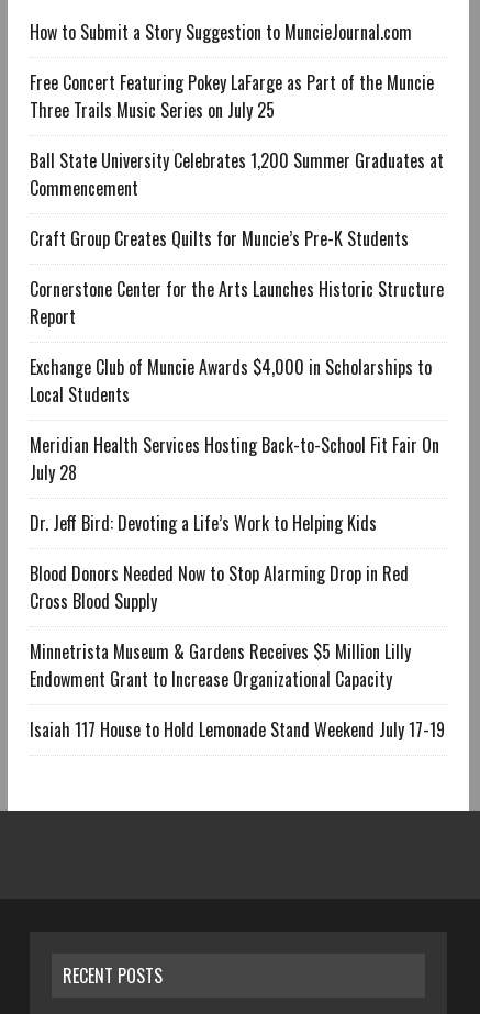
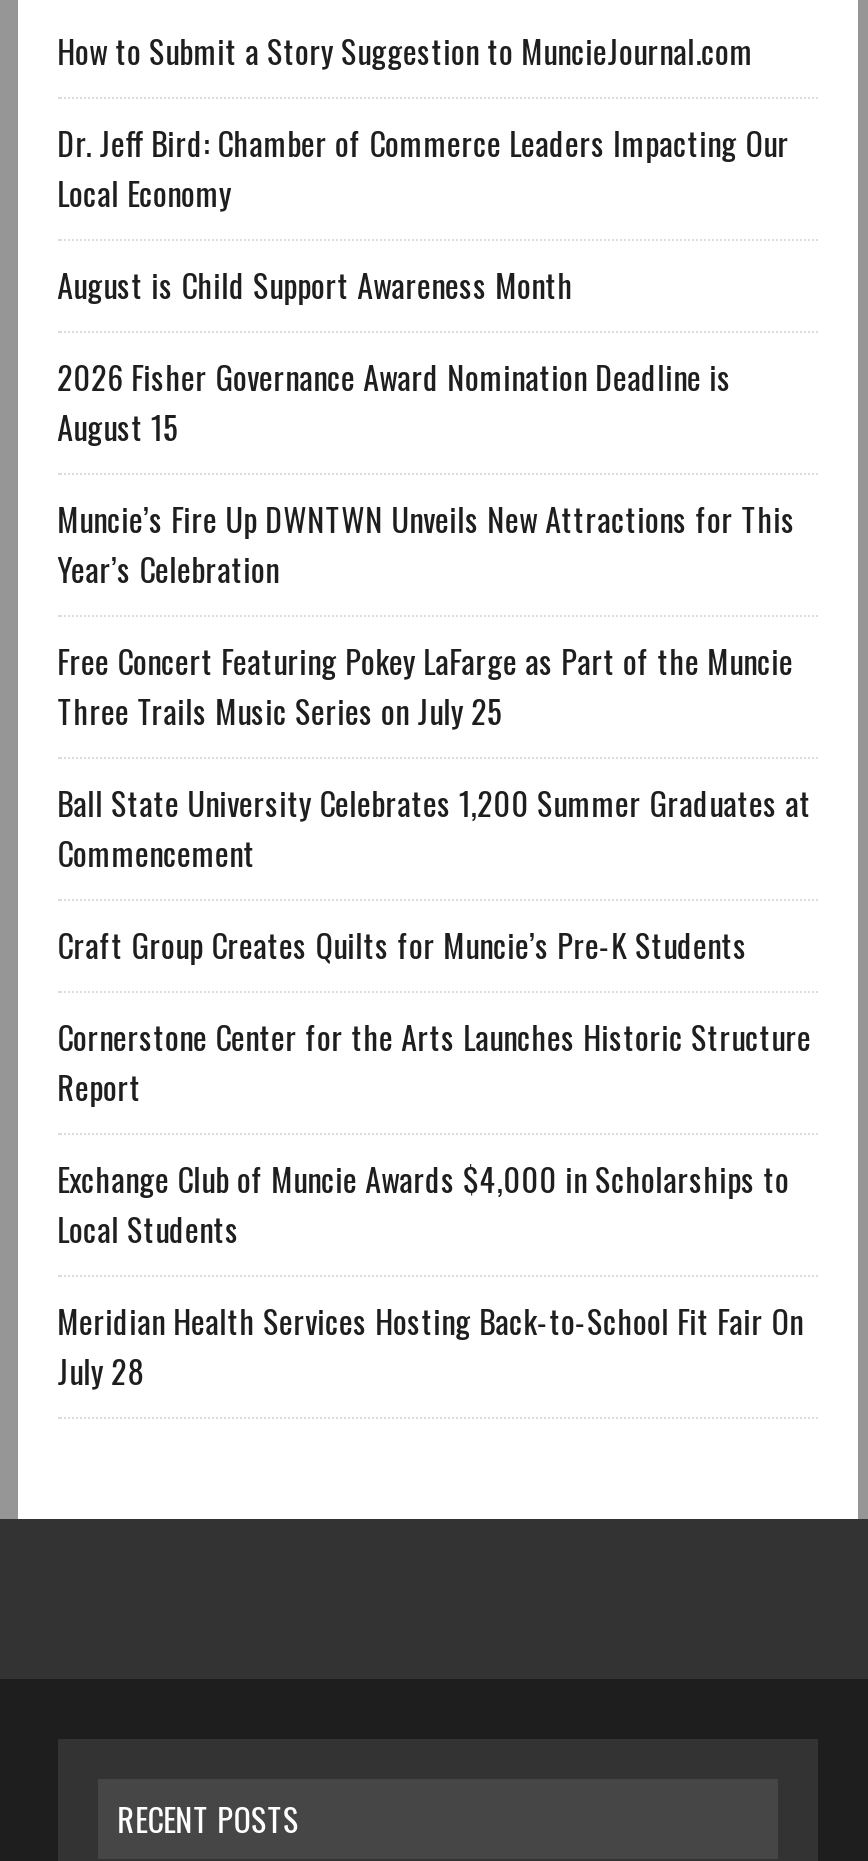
+ Dr. Jeff Bird: Chamber of Commerce Leaders Impacting Our
+ Local Economy
+ August is Child Support Awareness Month
+ 2026 Fisher Governance Award Nomination Deadline is
+ August 15
+ Muncie’s Fire Up DWNTWN Unveils New Attractions for This
+ Year’s Celebration

moved down: Free Concert Featuring Pokey LaFarge as Part of the Muncie | Three Trails Music Series on July 25 | Ball State University Celebrates 1,200 Summer Graduates at | ... | Meridian Health Services Hosting Back-to-School Fit Fair On | July 28

- Dr. Jeff Bird: Devoting a Life’s Work to Helping Kids
- Blood Donors Needed Now to Stop Alarming Drop in Red
- Cross Blood Supply
- Minnetrista Museum & Gardens Receives $5 Million Lilly
- Endowment Grant to Increase Organizational Capacity
- Isaiah 117 House to Hold Lemonade Stand Weekend July 17-19
